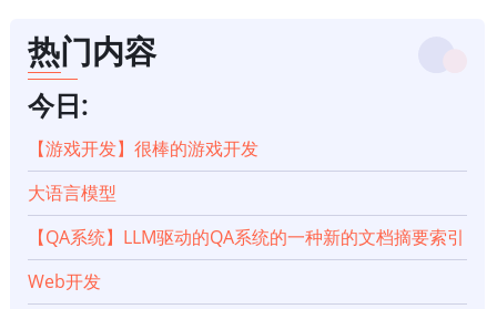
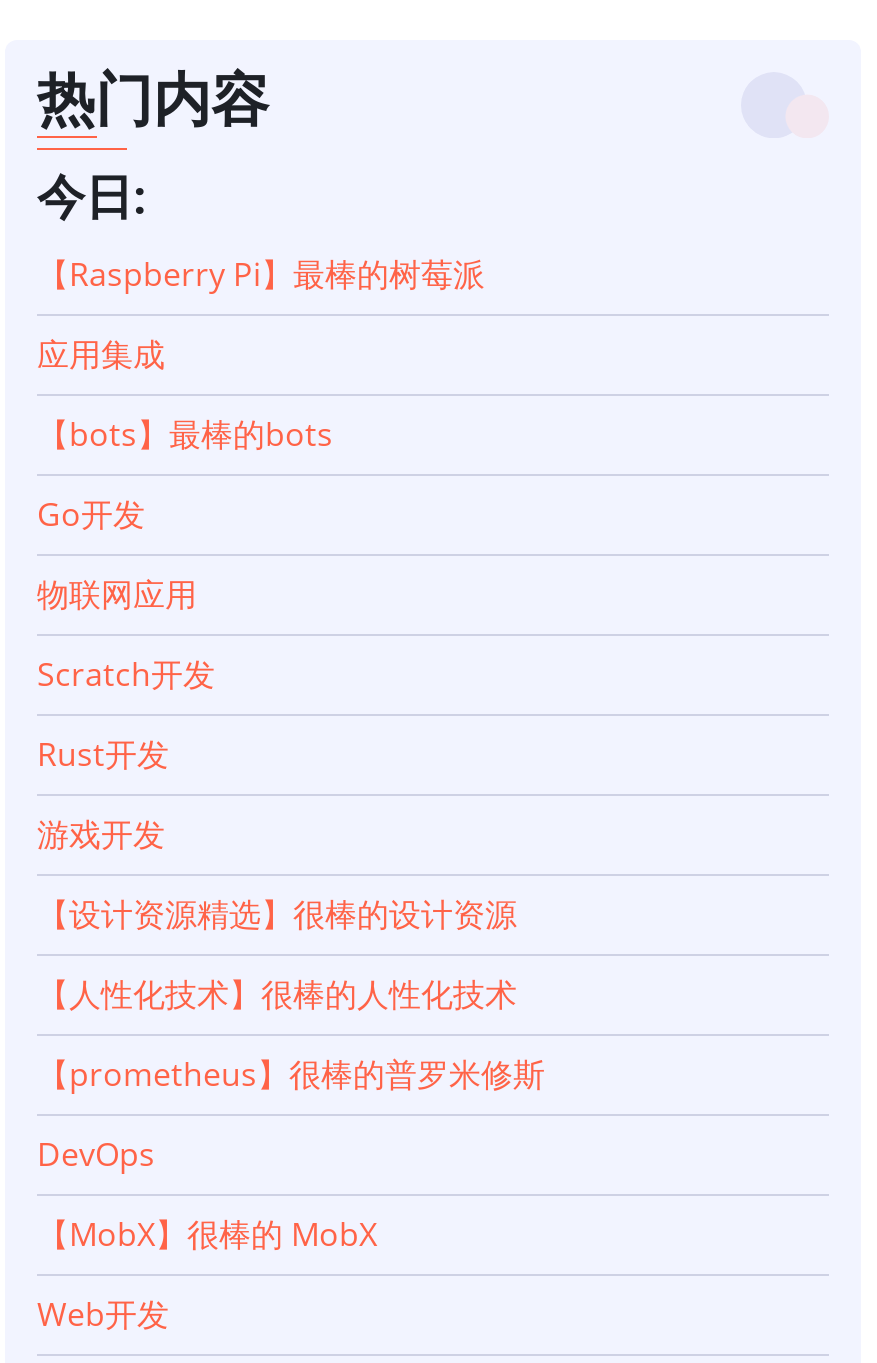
- 【游戏开发】很棒的游戏开发
- 大语言模型
- 【QA系统】LLM驱动的QA系统的一种新的文档摘要索引
+ 【Raspberry Pi】最棒的树莓派
+ 应用集成
+ 【bots】最棒的bots
+ Go开发
+ 物联网应用
+ Scratch开发
+ Rust开发
+ 游戏开发
+ 【设计资源精选】很棒的设计资源
+ 【人性化技术】很棒的人性化技术
+ 【prometheus】很棒的普罗米修斯
+ DevOps
+ 【MobX】很棒的 MobX
